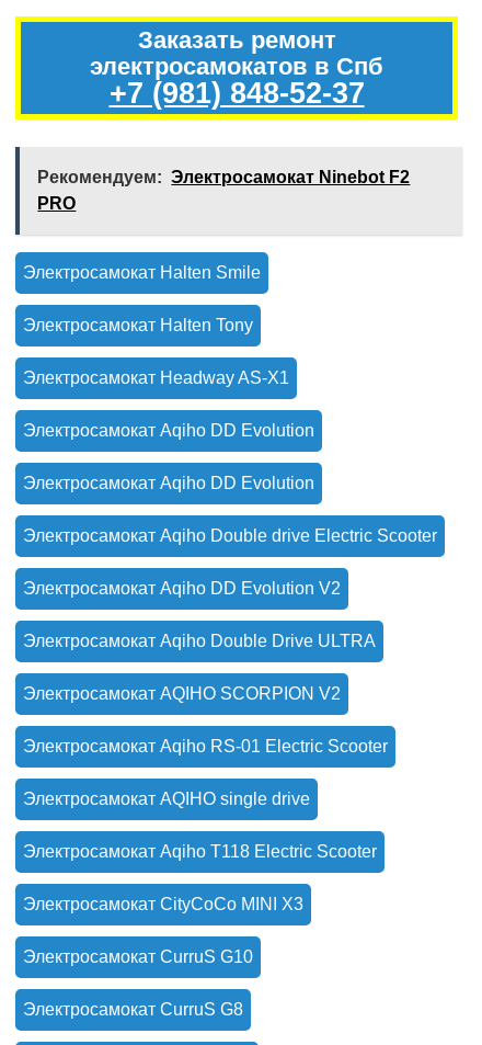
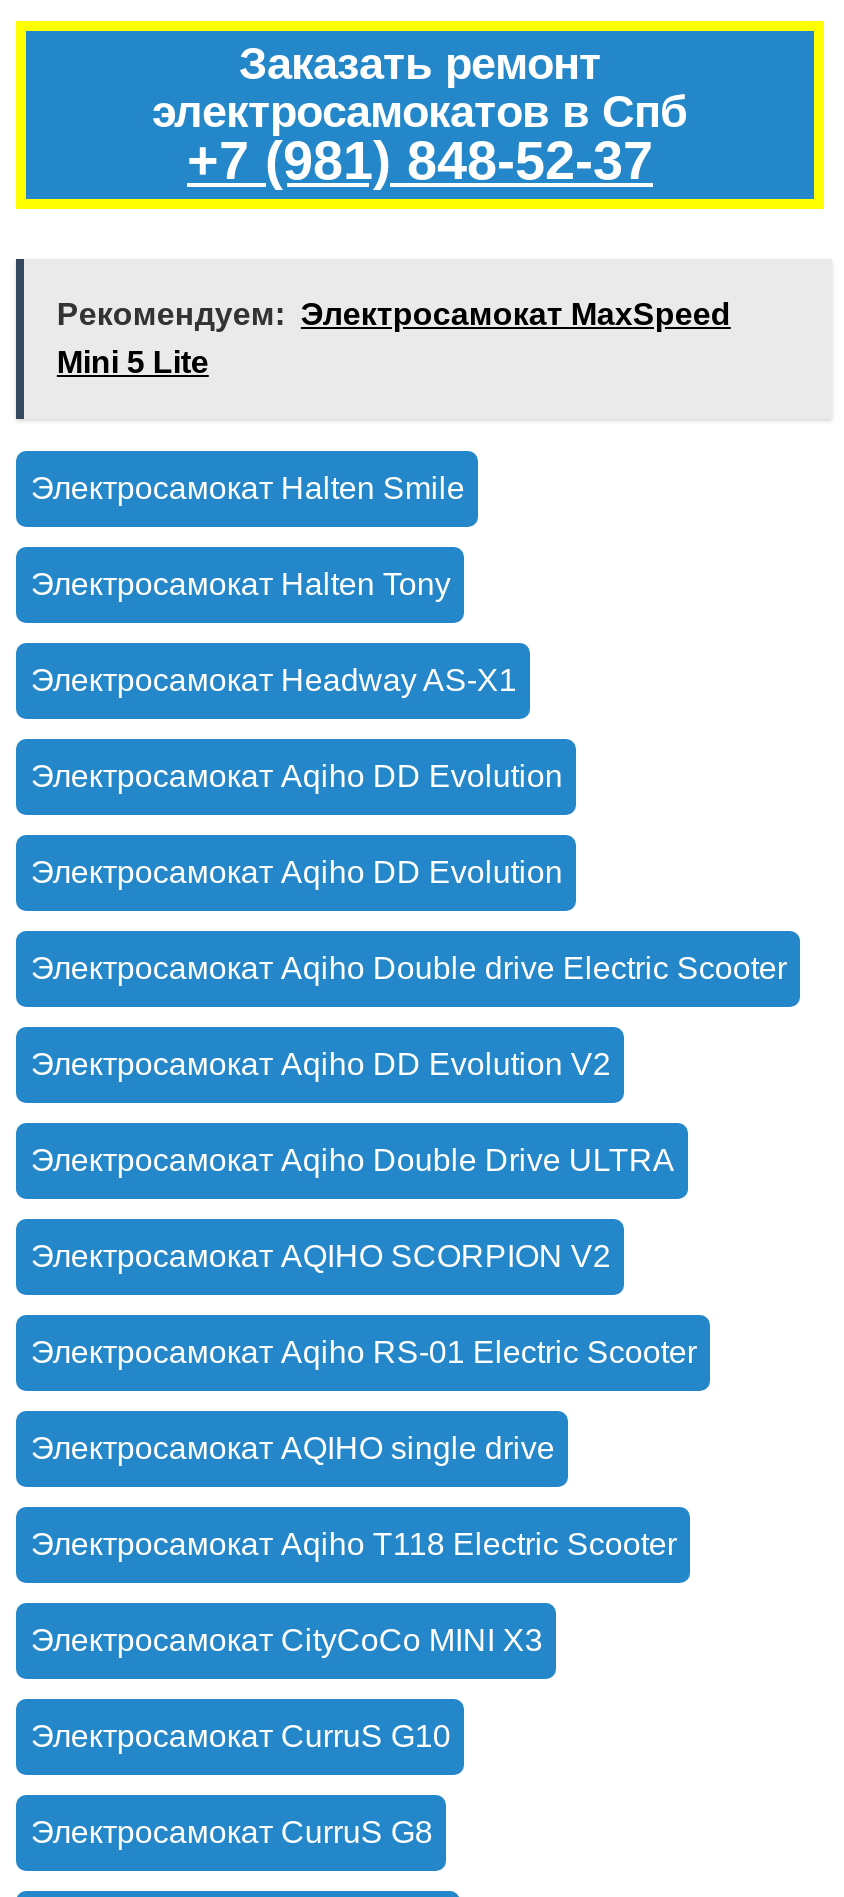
- Рекомендуем: Электросамокат Ninebot F2
- PRO
+ Рекомендуем: Электросамокат MaxSpeed
+ Mini 5 Lite
